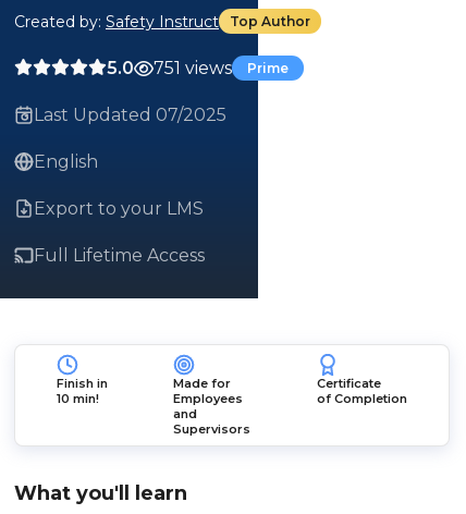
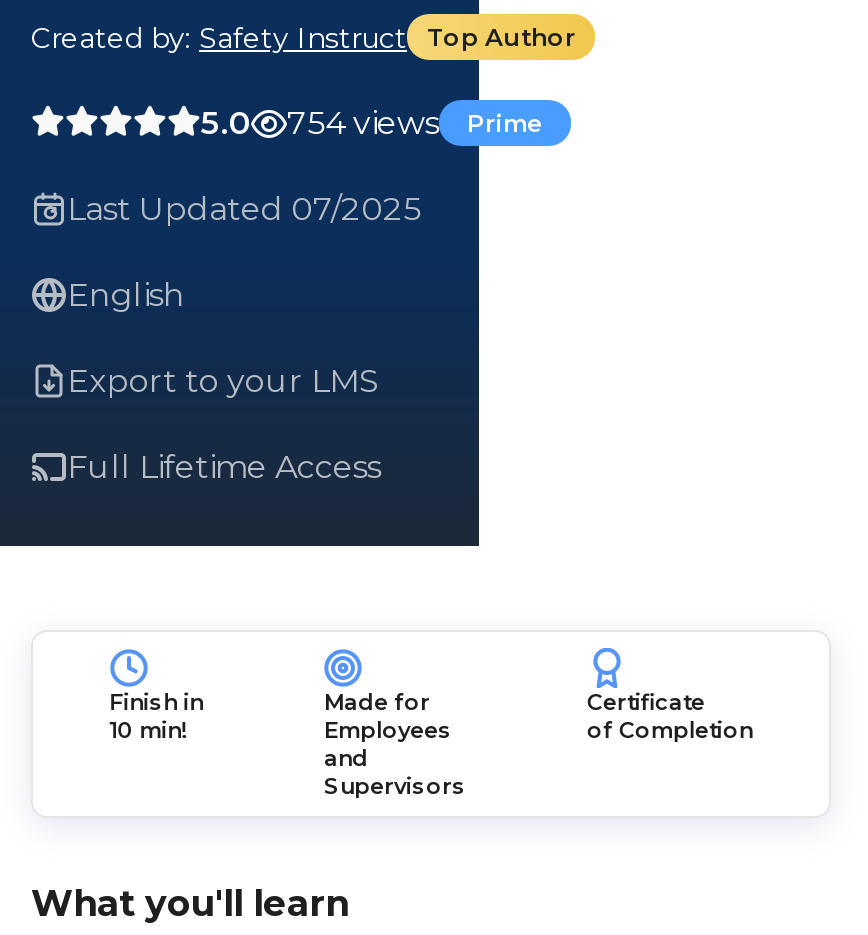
- 5.0 751 views Prime
+ 5.0 754 views Prime
